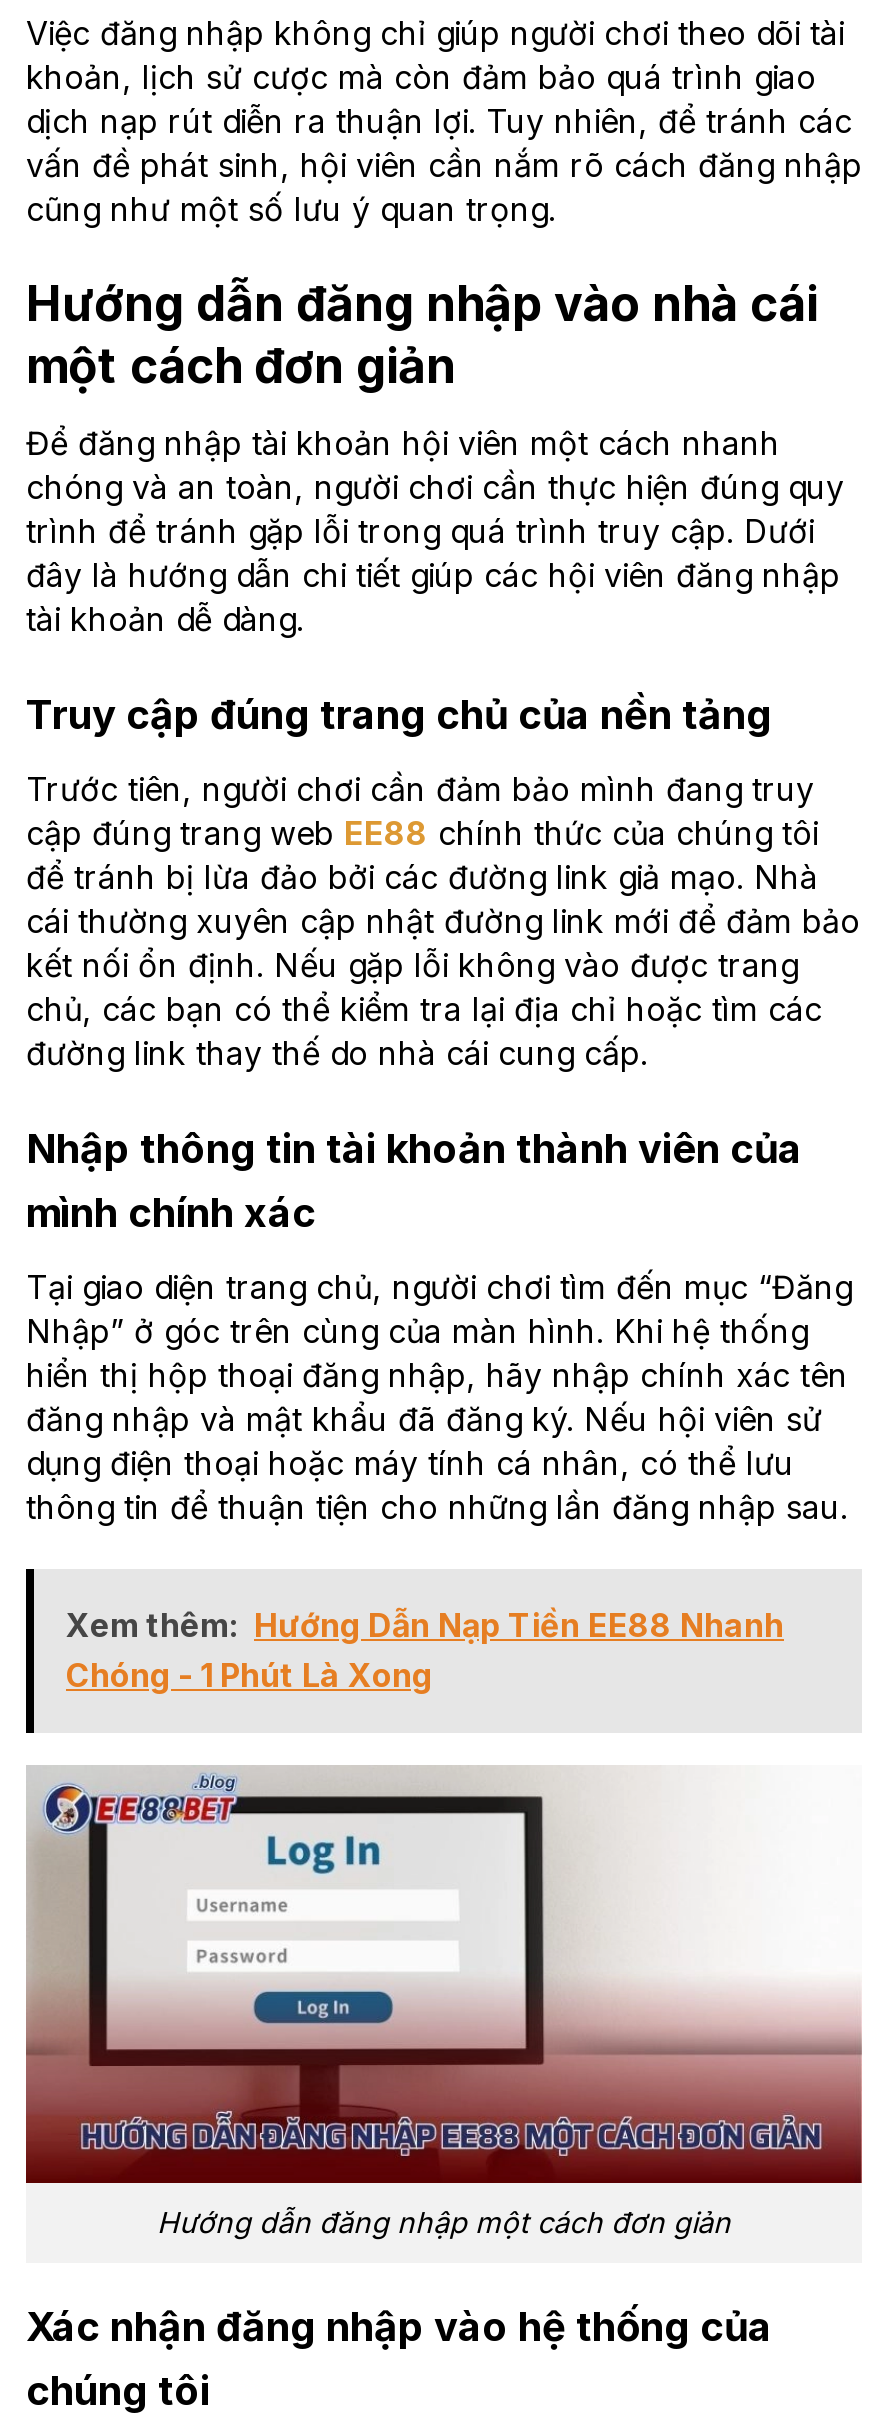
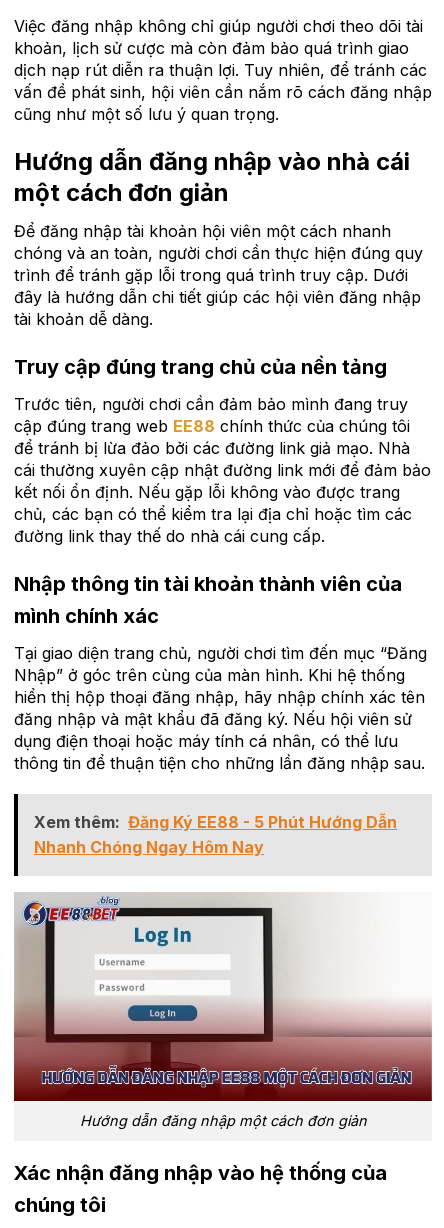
- Xem thêm: Hướng Dẫn Nạp Tiền EE88 Nhanh
- Chóng - 1 Phút Là Xong
+ Xem thêm: Đăng Ký EE88 - 5 Phút Hướng Dẫn
+ Nhanh Chóng Ngay Hôm Nay
